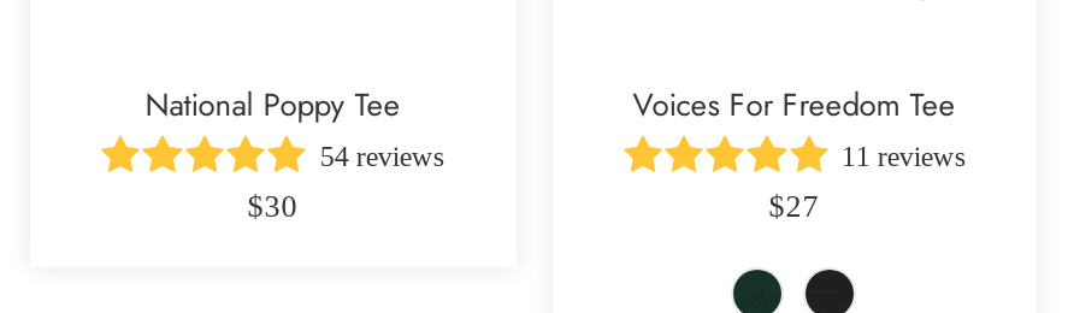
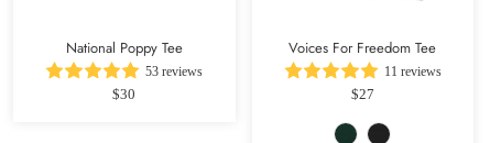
- 54 reviews
+ 53 reviews
